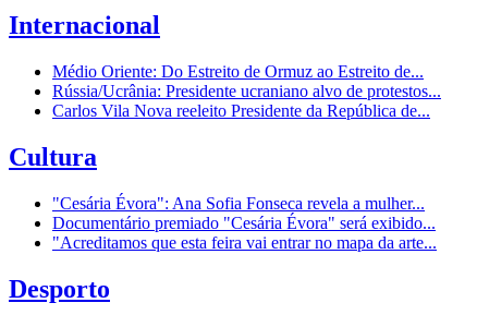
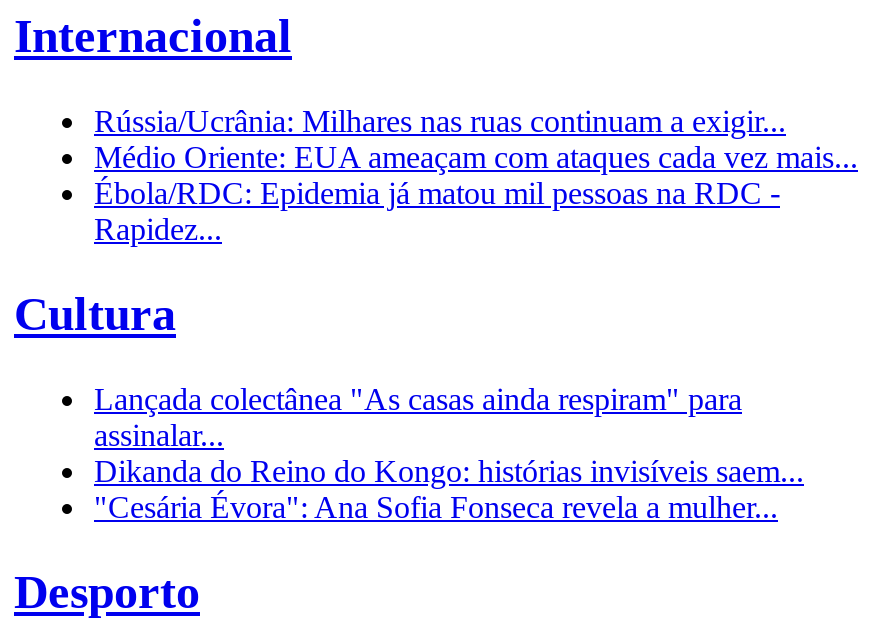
- Médio Oriente: Do Estreito de Ormuz ao Estreito de...
- Rússia/Ucrânia: Presidente ucraniano alvo de protestos...
- Carlos Vila Nova reeleito Presidente da República de...
+ Rússia/Ucrânia: Milhares nas ruas continuam a exigir...
+ Médio Oriente: EUA ameaçam com ataques cada vez mais...
+ Ébola/RDC: Epidemia já matou mil pessoas na RDC -
+ Rapidez...

+ Lançada colectânea "As casas ainda respiram" para
+ assinalar...
+ Dikanda do Reino do Kongo: histórias invisíveis saem...

moved down: "Cesária Évora": Ana Sofia Fonseca revela a mulher...

- Documentário premiado "Cesária Évora" será exibido...
- "Acreditamos que esta feira vai entrar no mapa da arte...
